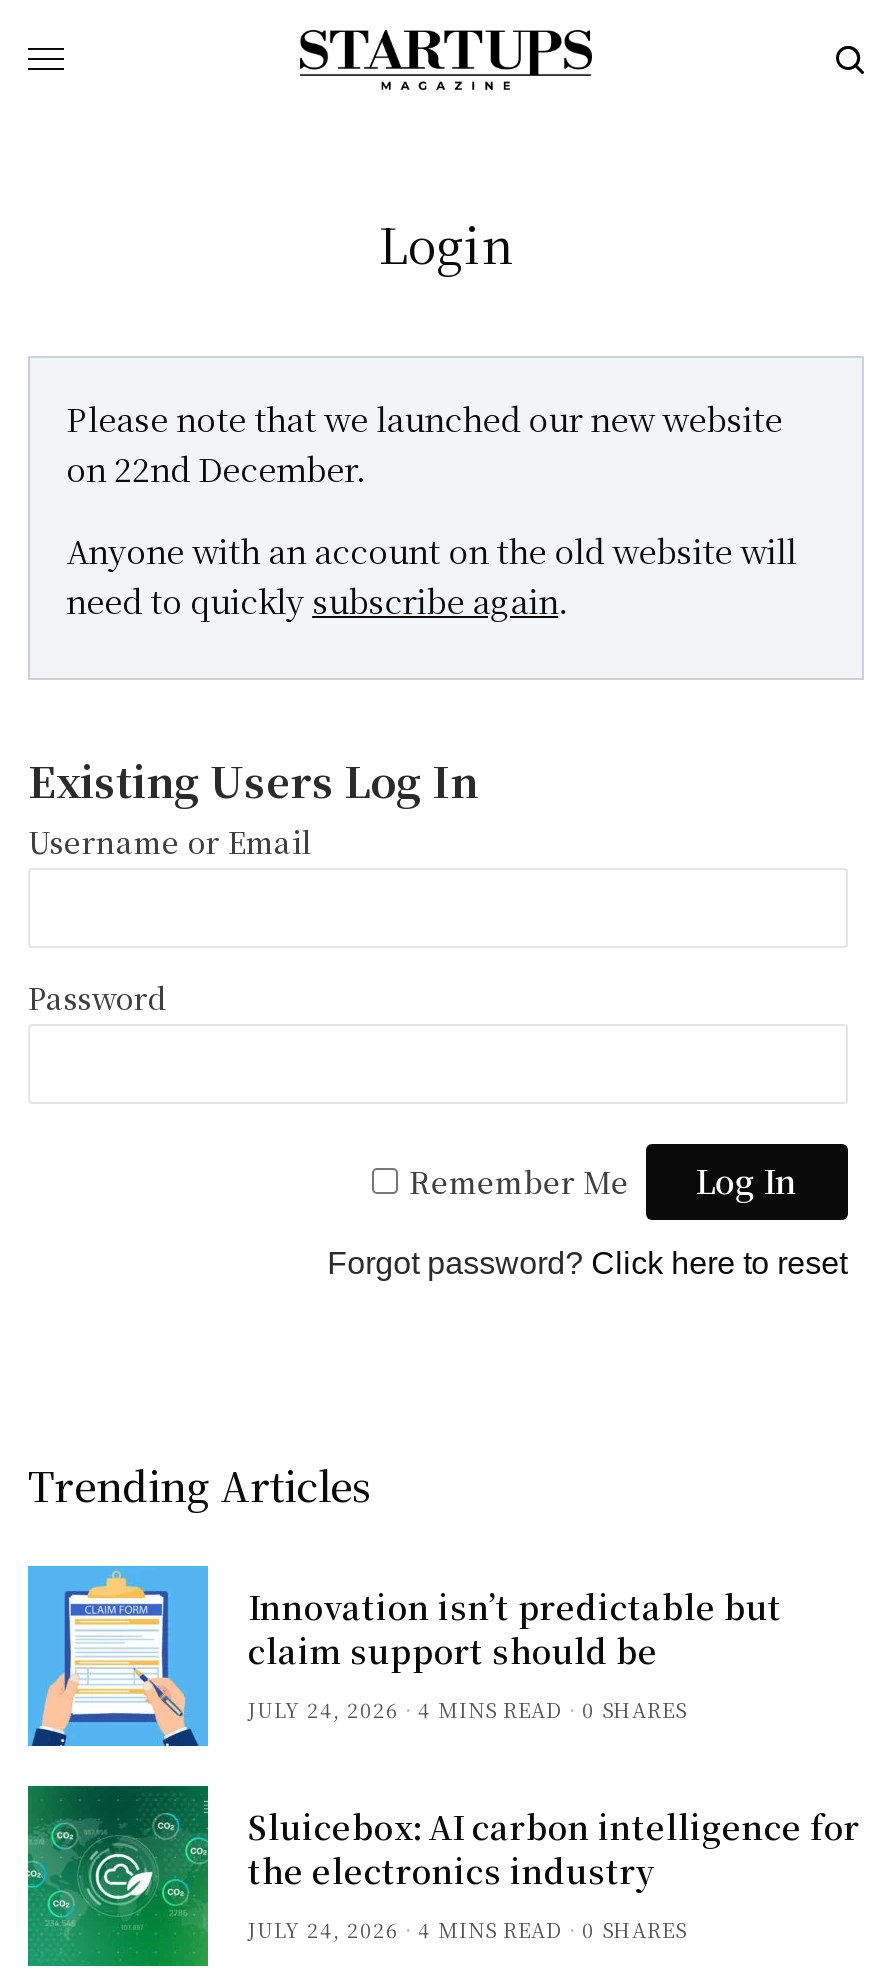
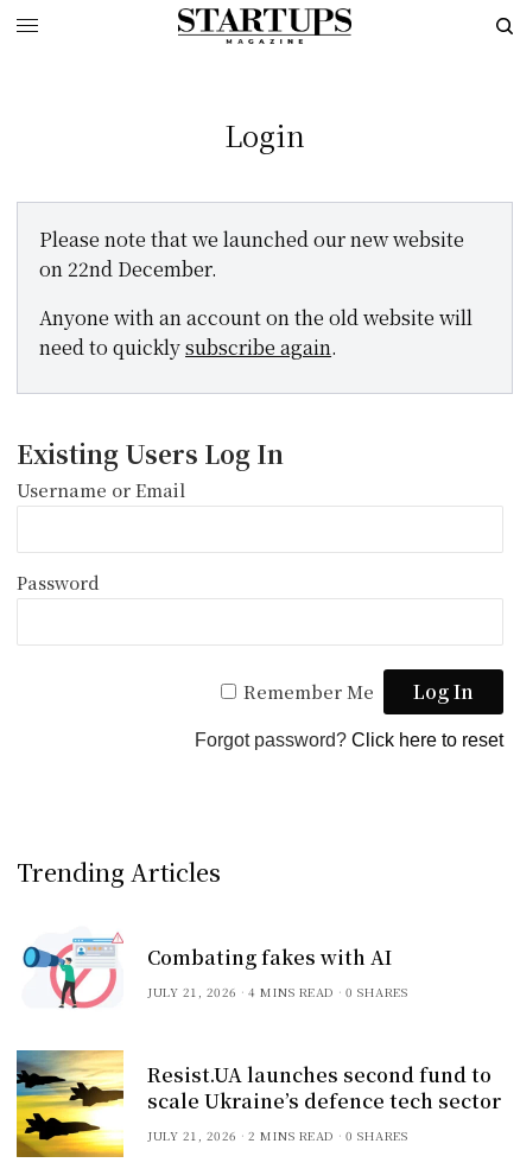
- [image]
- Innovation isn’t predictable but
- claim support should be
- JULY 24, 2026
+ [image]
+ Combating fakes with AI
+ JULY 21, 2026

- [image]
- Sluicebox: AI carbon intelligence for
- the electronics industry
- JULY 24, 2026
- 4 MINS READ
+ [image]
+ Resist.UA launches second fund to
+ scale Ukraine’s defence tech sector
+ JULY 21, 2026
+ 2 MINS READ
